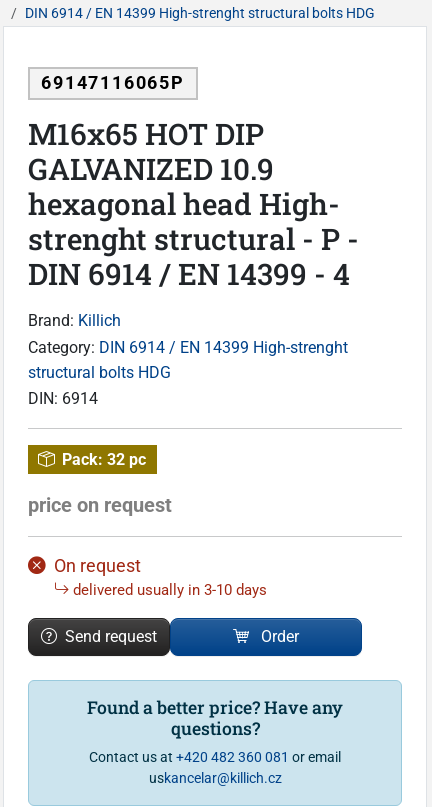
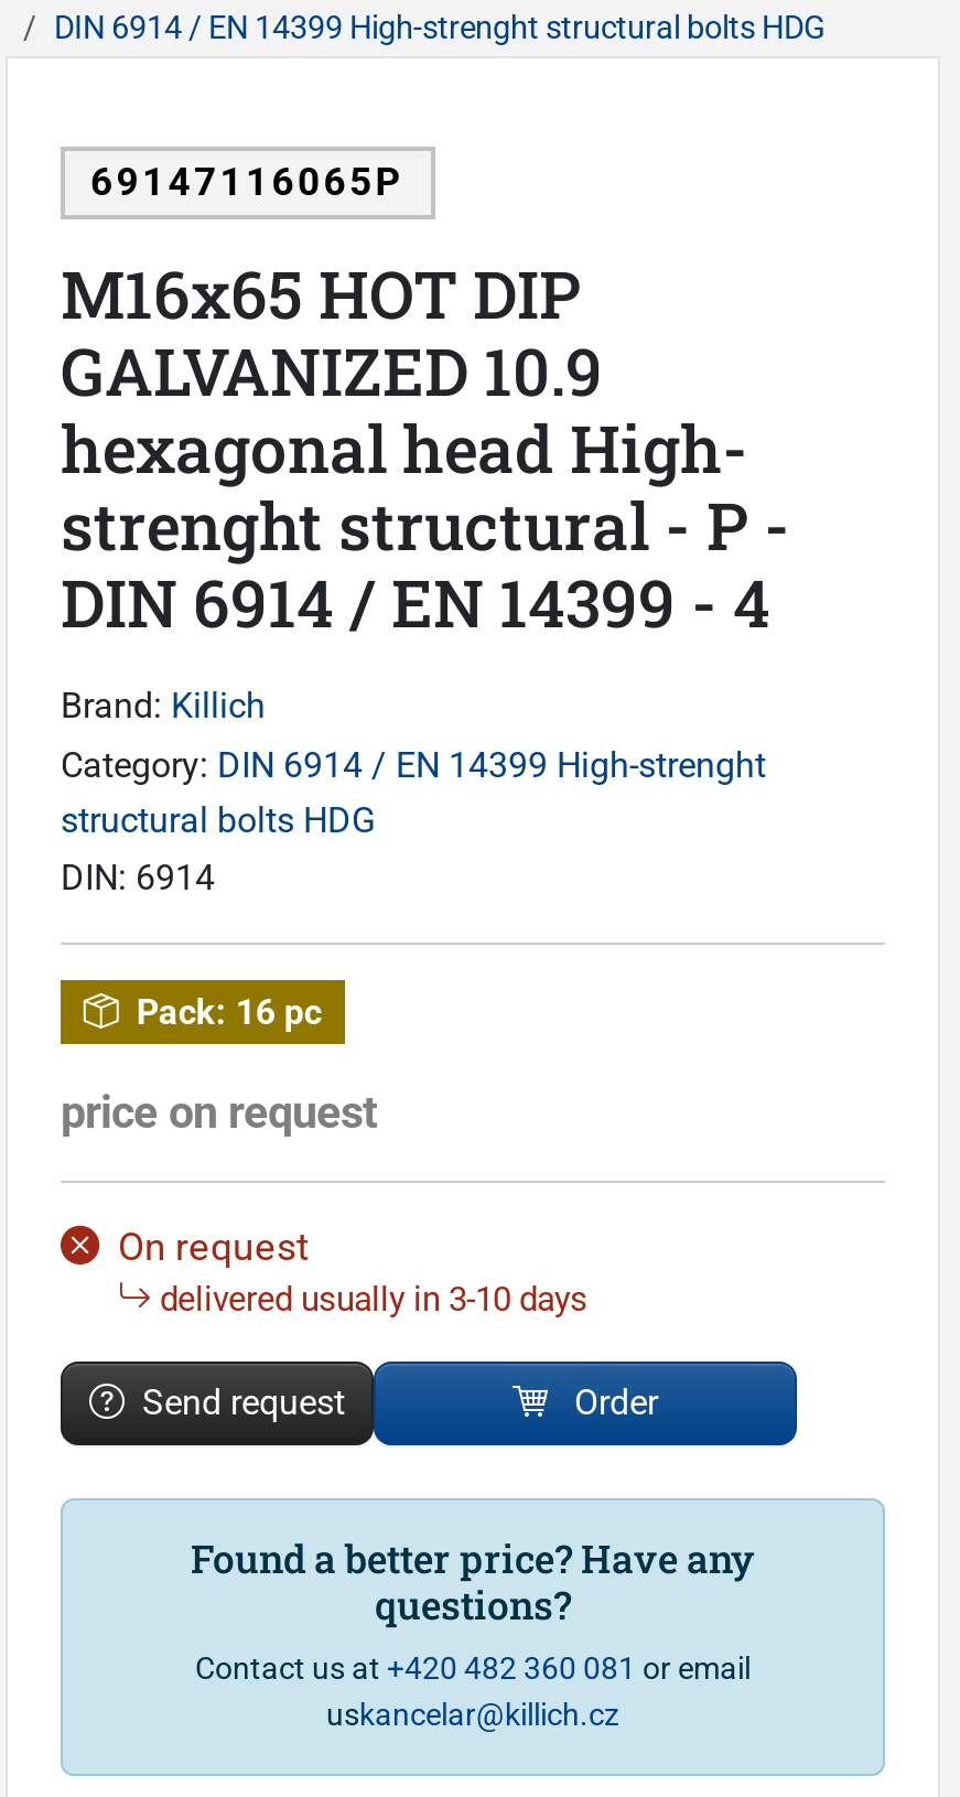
- Pack: 32 pc
+ Pack: 16 pc
